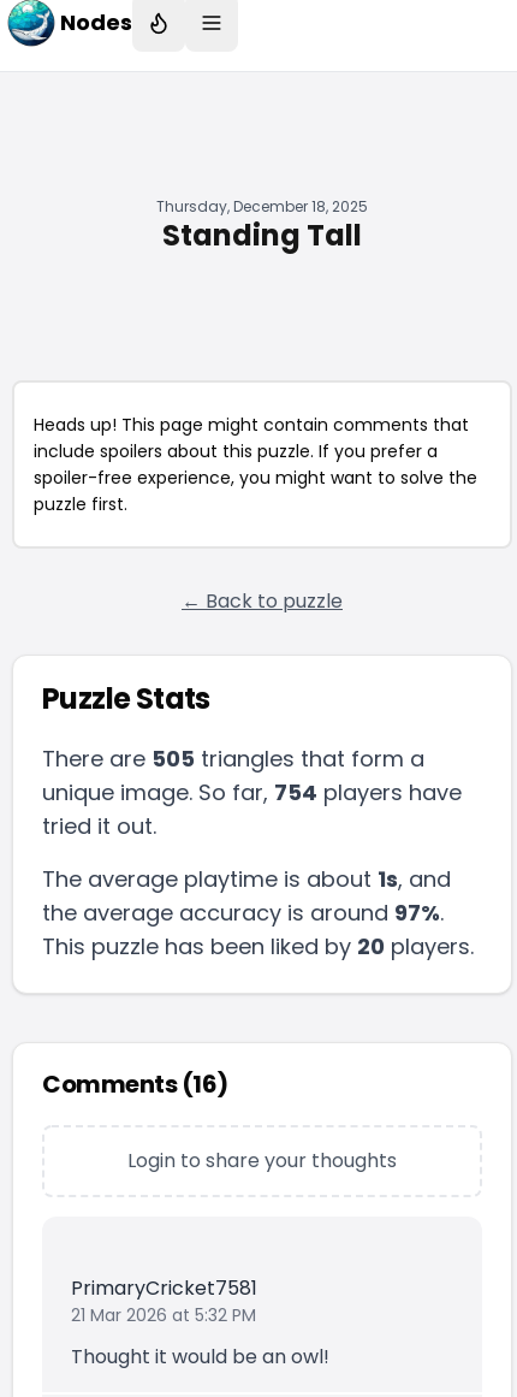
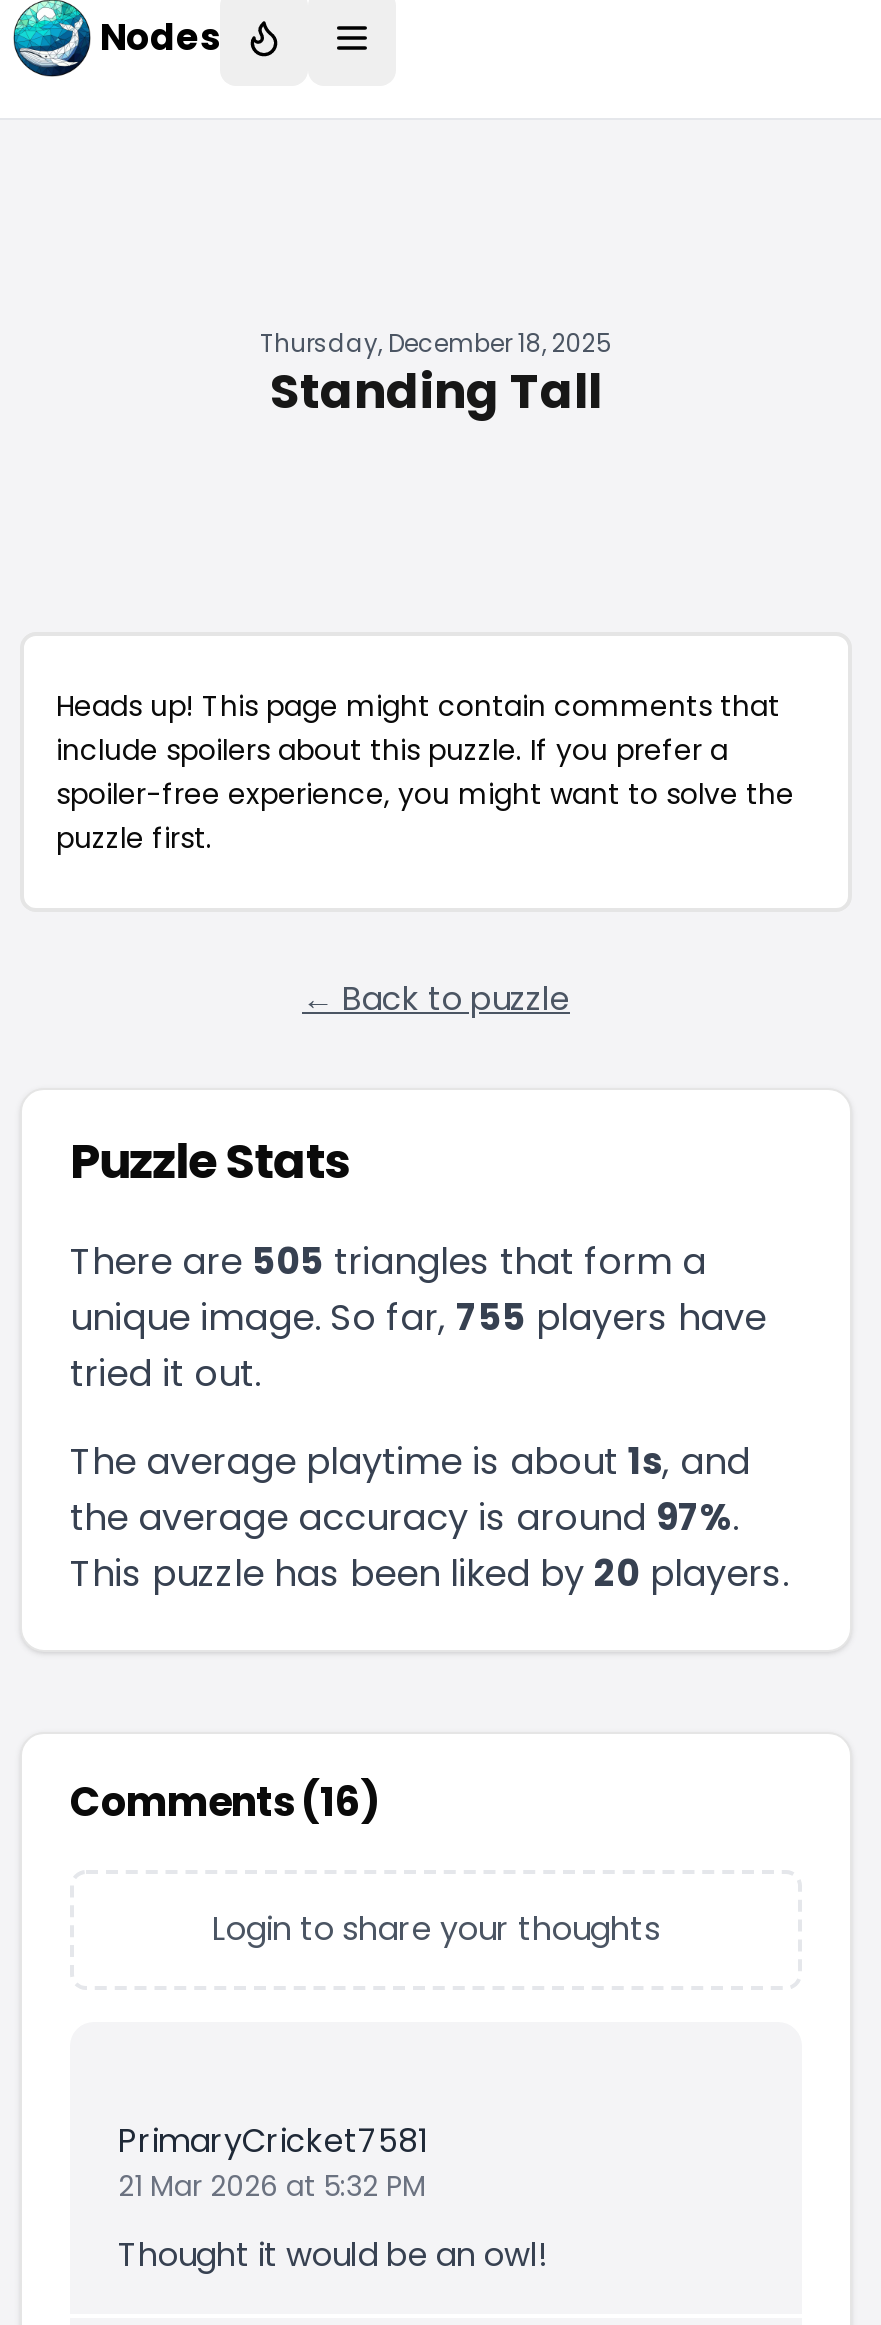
- unique image. So far, 754 players have
+ unique image. So far, 755 players have
